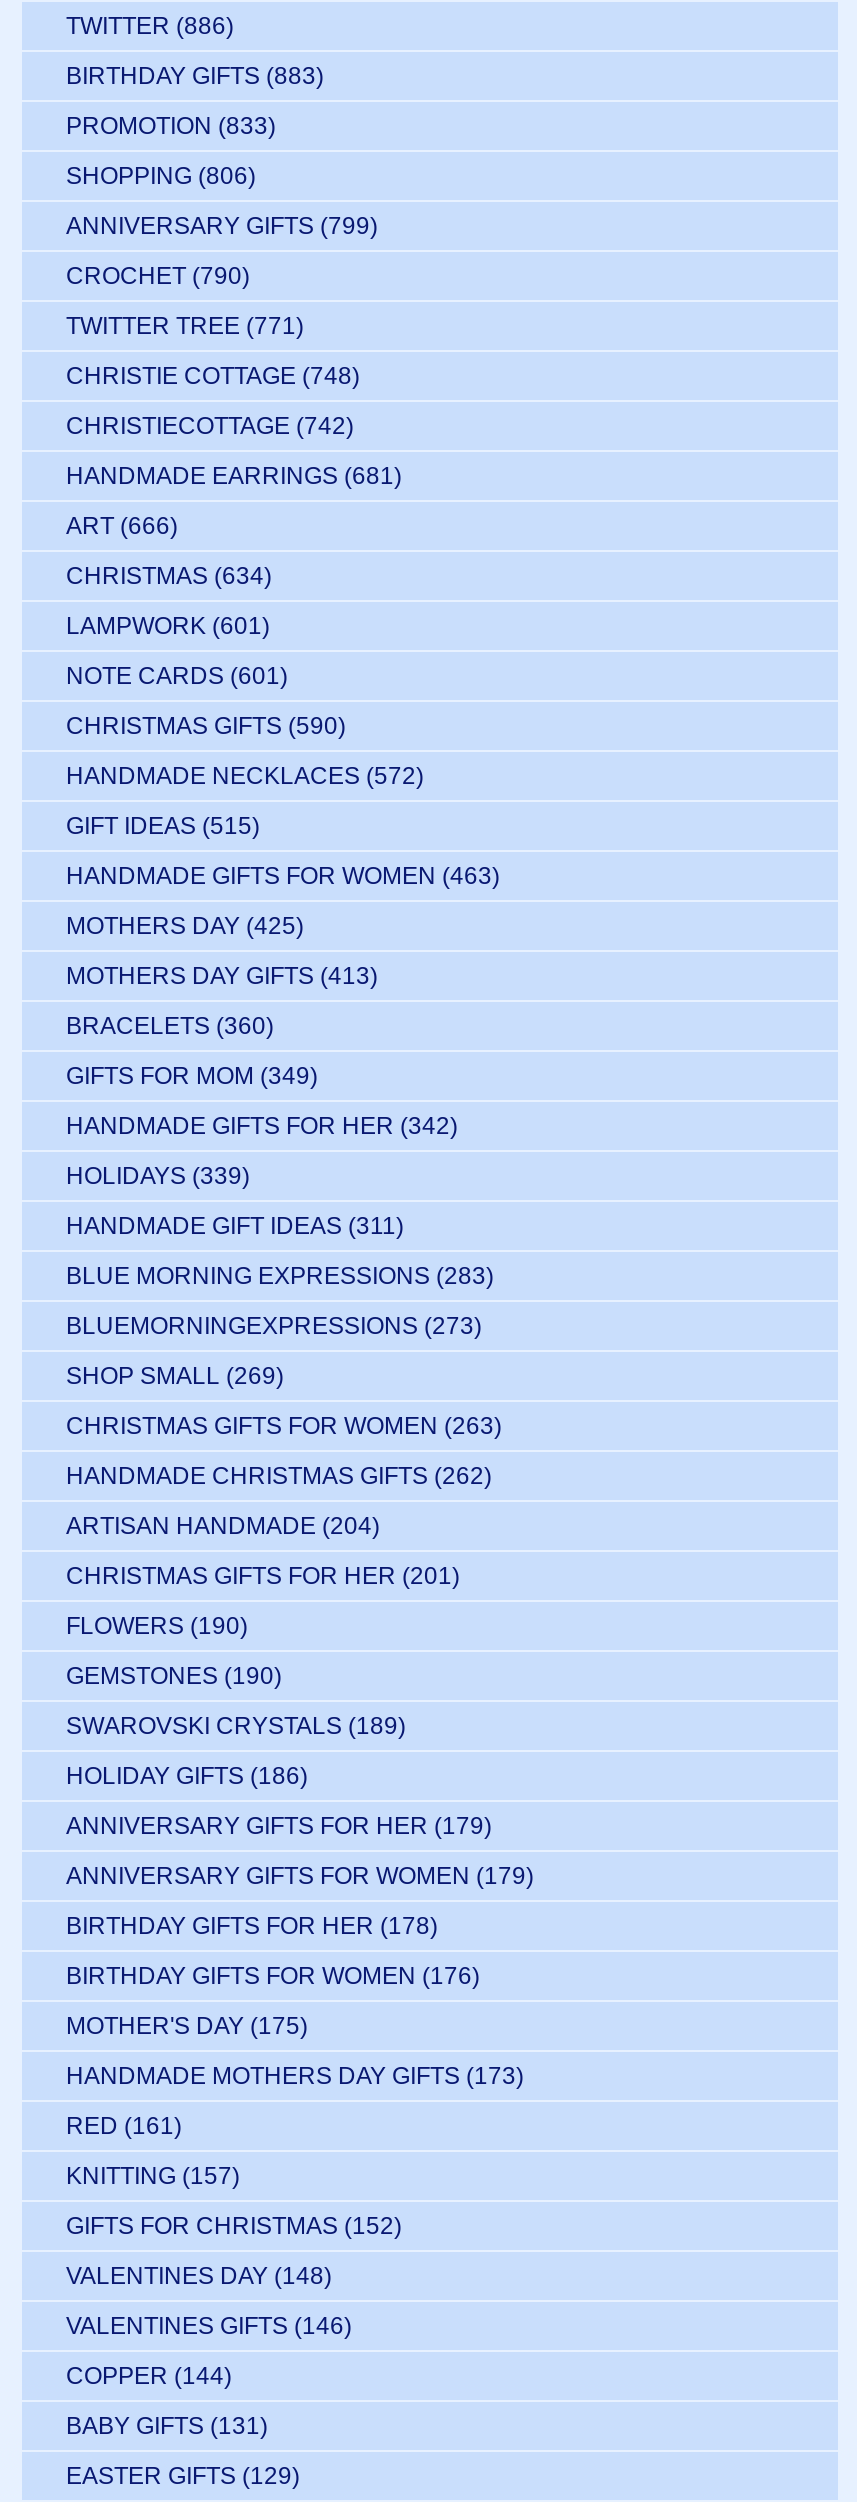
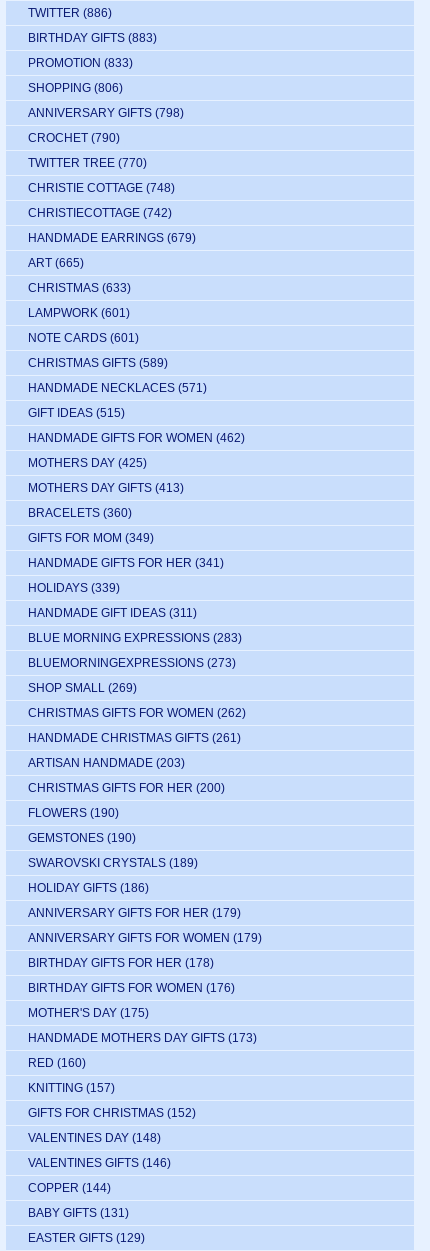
- ANNIVERSARY GIFTS (799)
+ ANNIVERSARY GIFTS (798)

- TWITTER TREE (771)
+ TWITTER TREE (770)

- HANDMADE EARRINGS (681)
+ HANDMADE EARRINGS (679)

- ART (666)
+ ART (665)

- CHRISTMAS (634)
+ CHRISTMAS (633)

- CHRISTMAS GIFTS (590)
+ CHRISTMAS GIFTS (589)

- HANDMADE NECKLACES (572)
+ HANDMADE NECKLACES (571)

- HANDMADE GIFTS FOR WOMEN (463)
+ HANDMADE GIFTS FOR WOMEN (462)

- HANDMADE GIFTS FOR HER (342)
+ HANDMADE GIFTS FOR HER (341)

- CHRISTMAS GIFTS FOR WOMEN (263)
+ CHRISTMAS GIFTS FOR WOMEN (262)

- HANDMADE CHRISTMAS GIFTS (262)
+ HANDMADE CHRISTMAS GIFTS (261)

- ARTISAN HANDMADE (204)
+ ARTISAN HANDMADE (203)

- CHRISTMAS GIFTS FOR HER (201)
+ CHRISTMAS GIFTS FOR HER (200)

- RED (161)
+ RED (160)
